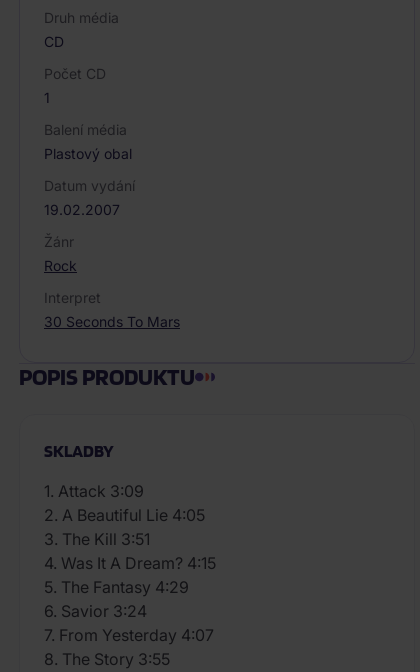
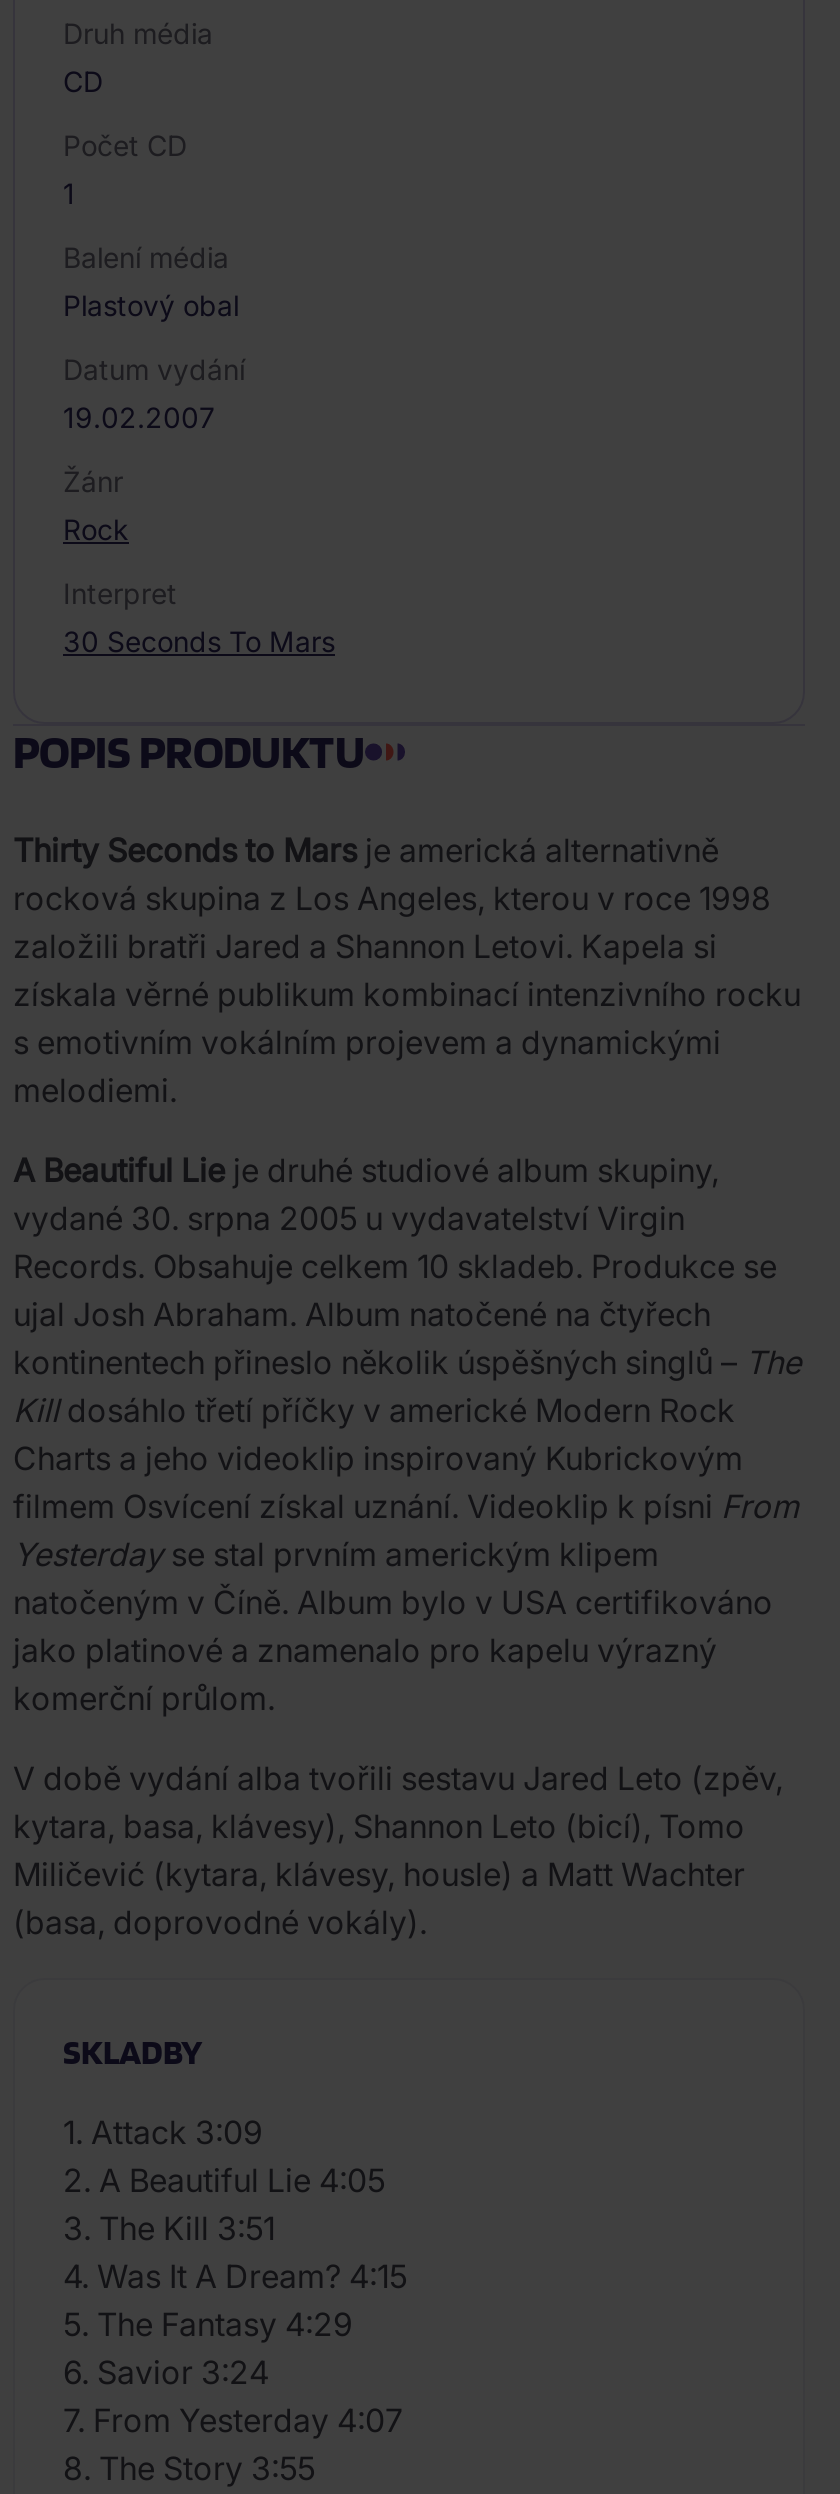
+ Thirty Seconds to Mars je americká alternativně
+ rocková skupina z Los Angeles, kterou v roce 1998
+ založili bratři Jared a Shannon Letovi. Kapela si
+ získala věrné publikum kombinací intenzivního rocku
+ s emotivním vokálním projevem a dynamickými
+ melodiemi.
+ A Beautiful Lie je druhé studiové album skupiny,
+ vydané 30. srpna 2005 u vydavatelství Virgin
+ Records. Obsahuje celkem 10 skladeb. Produkce se
+ ujal Josh Abraham. Album natočené na čtyřech
+ kontinentech přineslo několik úspěšných singlů – The
+ Killdosáhlo třetí příčky v americké Modern Rock
+ Charts a jeho videoklip inspirovaný Kubrickovým
+ filmem Osvícení získal uznání. Videoklip k písni From
+ Yesterday se stal prvním americkým klipem
+ natočeným v Číně. Album bylo v USA certifikováno
+ jako platinové a znamenalo pro kapelu výrazný
+ komerční průlom.
+ V době vydání alba tvořili sestavu Jared Leto (zpěv,
+ kytara, basa, klávesy), Shannon Leto (bicí), Tomo
+ Miličević (kytara, klávesy, housle) a Matt Wachter
+ (basa, doprovodné vokály).
